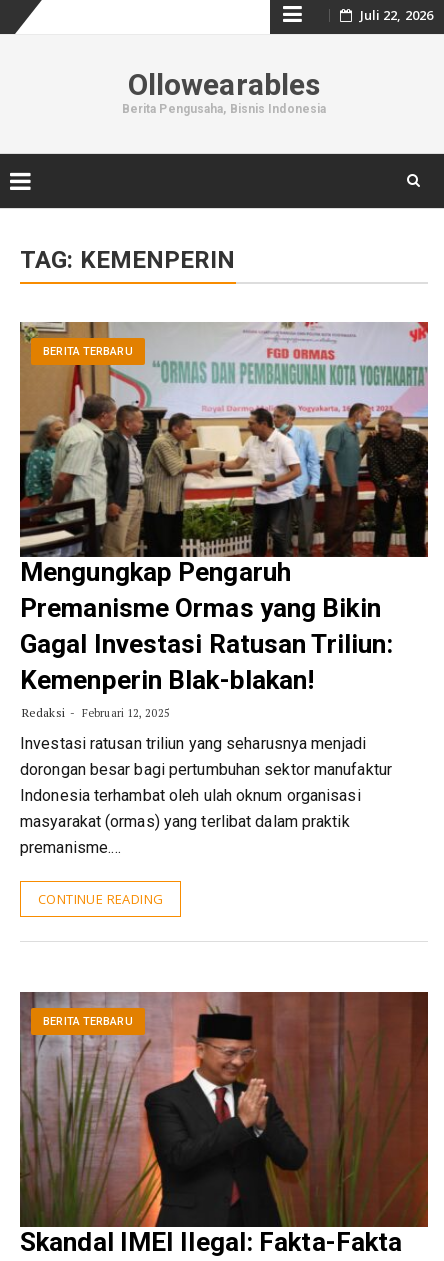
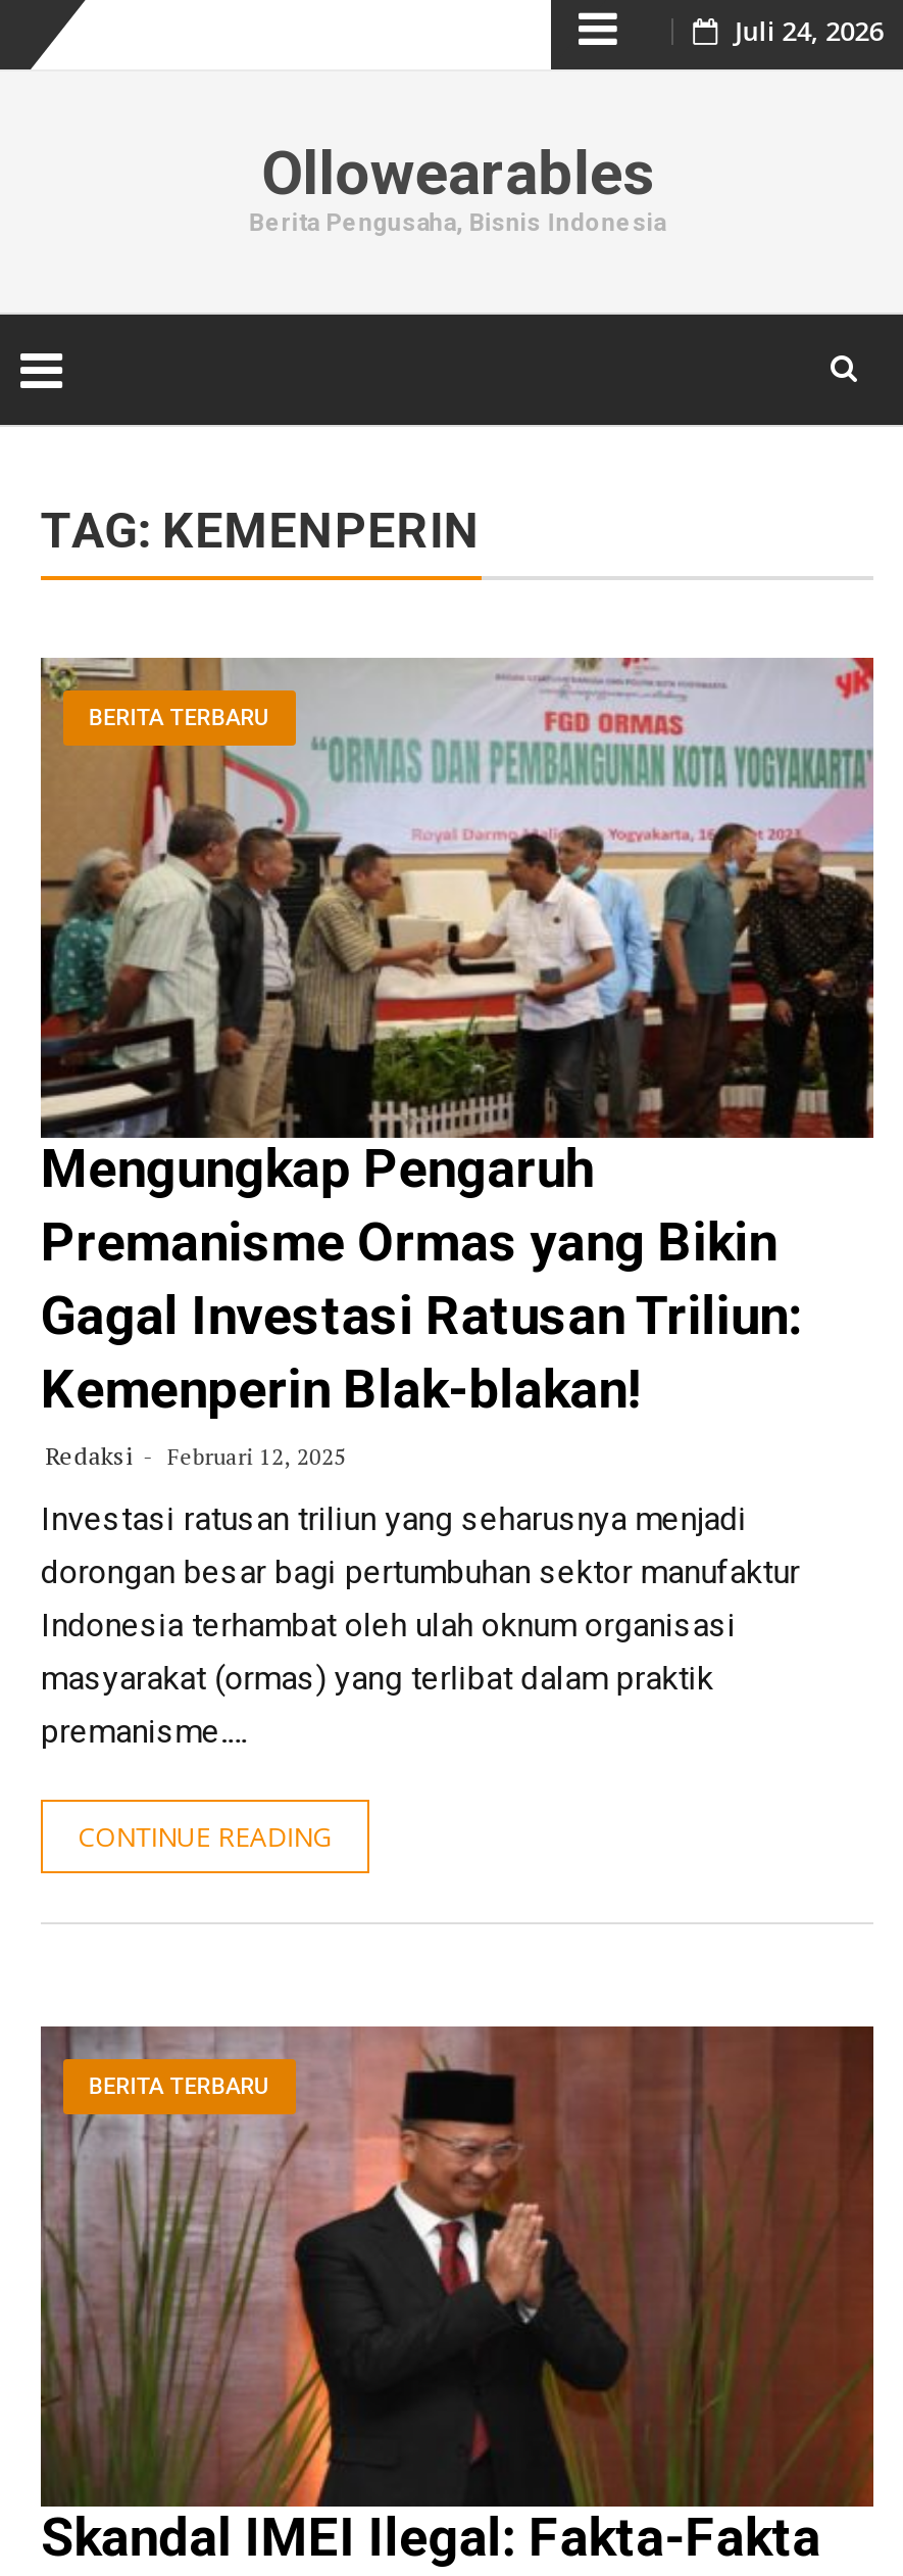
- Juli 22, 2026
+ Juli 24, 2026
